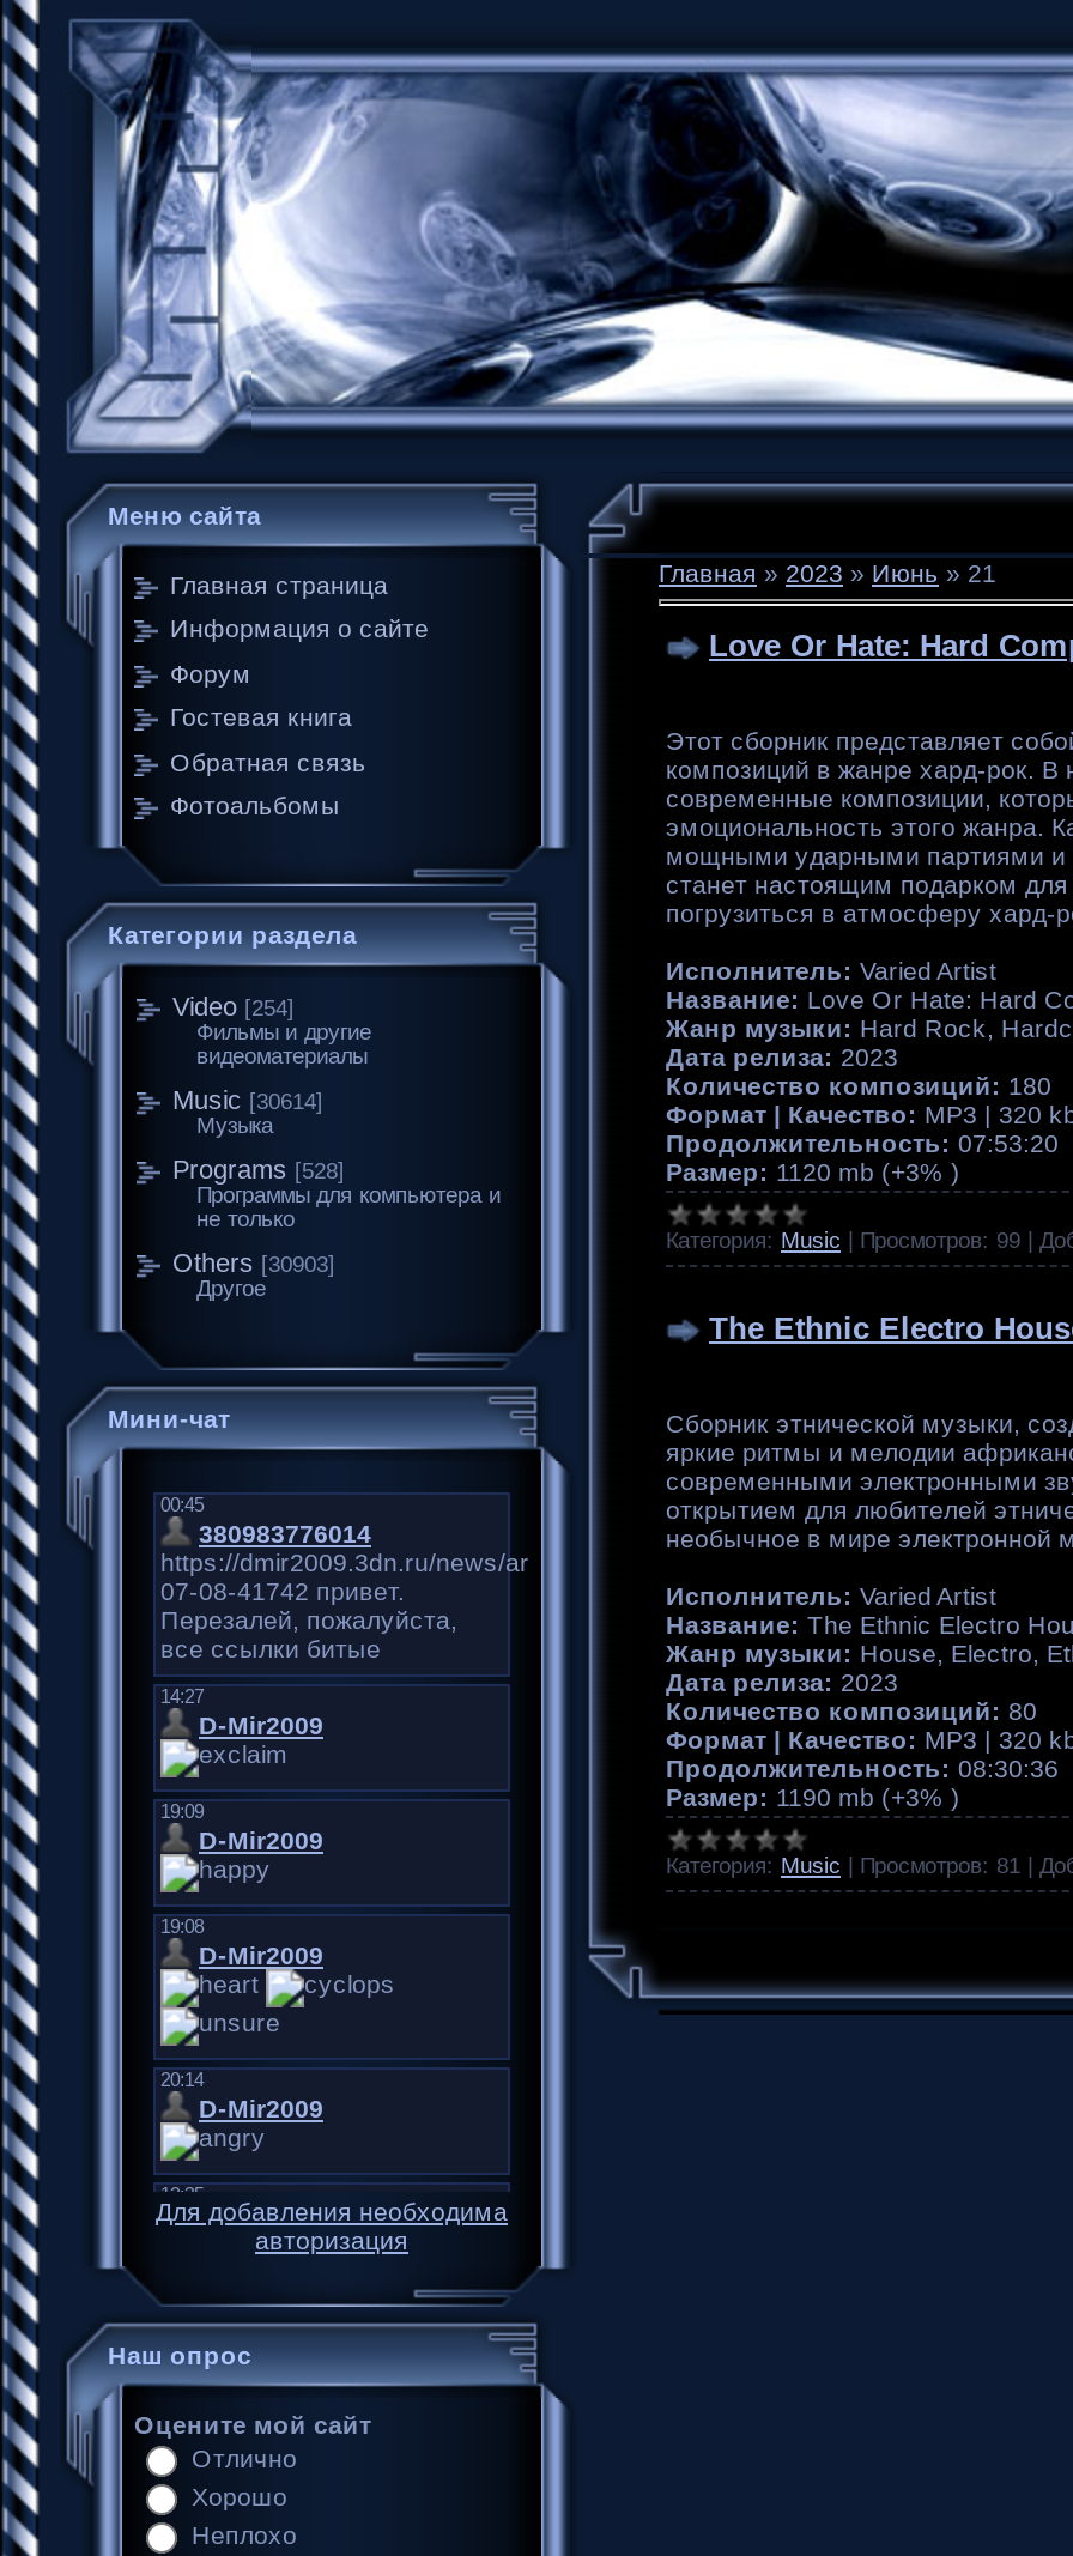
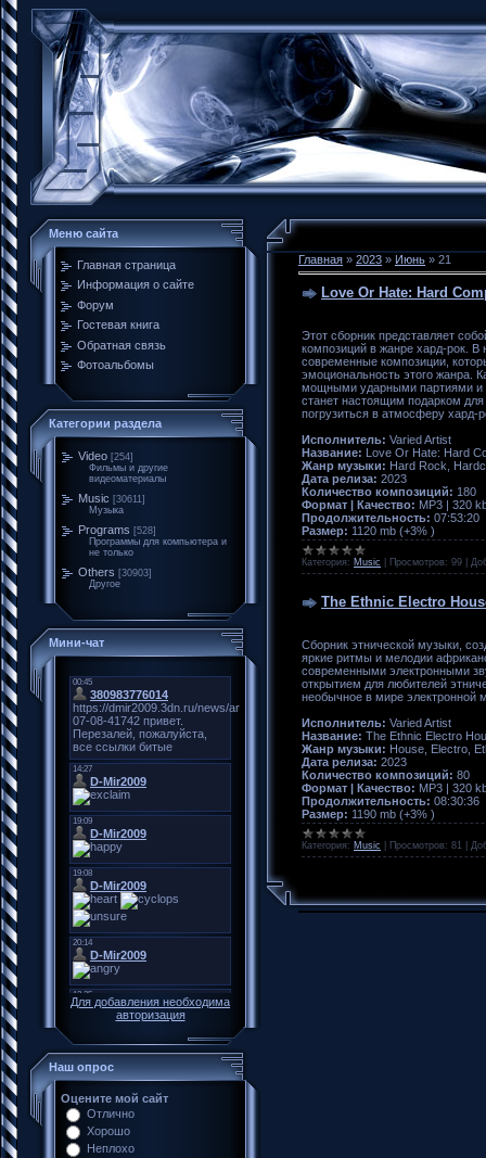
- Music [30614]
+ Music [30611]
